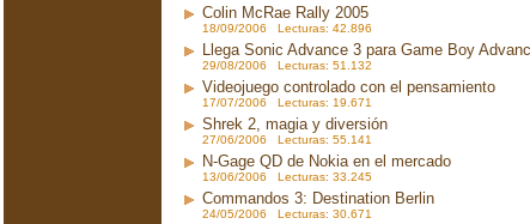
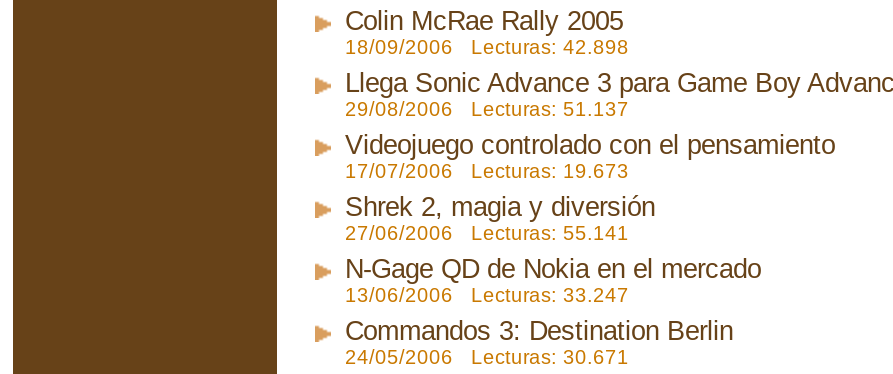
- 18/09/2006 Lecturas: 42.896
+ 18/09/2006 Lecturas: 42.898

- 29/08/2006 Lecturas: 51.132
+ 29/08/2006 Lecturas: 51.137

- 17/07/2006 Lecturas: 19.671
+ 17/07/2006 Lecturas: 19.673

- 13/06/2006 Lecturas: 33.245
+ 13/06/2006 Lecturas: 33.247
